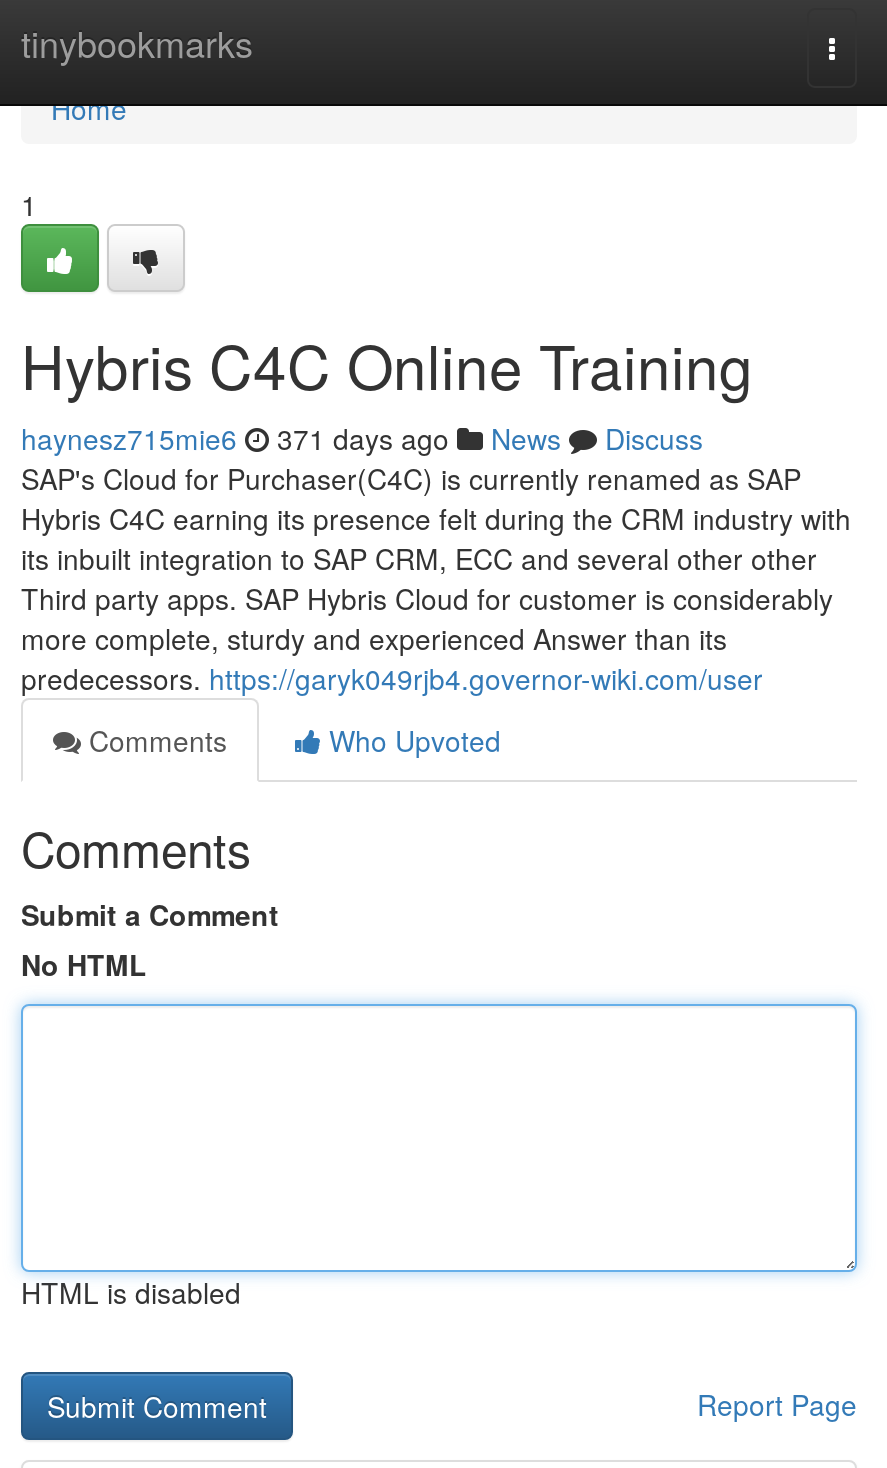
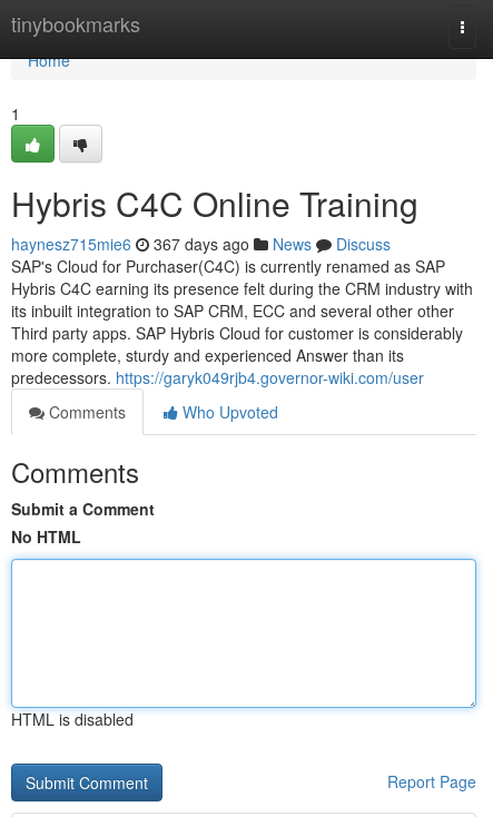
- haynesz715mie6 371 days ago News Discuss
+ haynesz715mie6 367 days ago News Discuss
